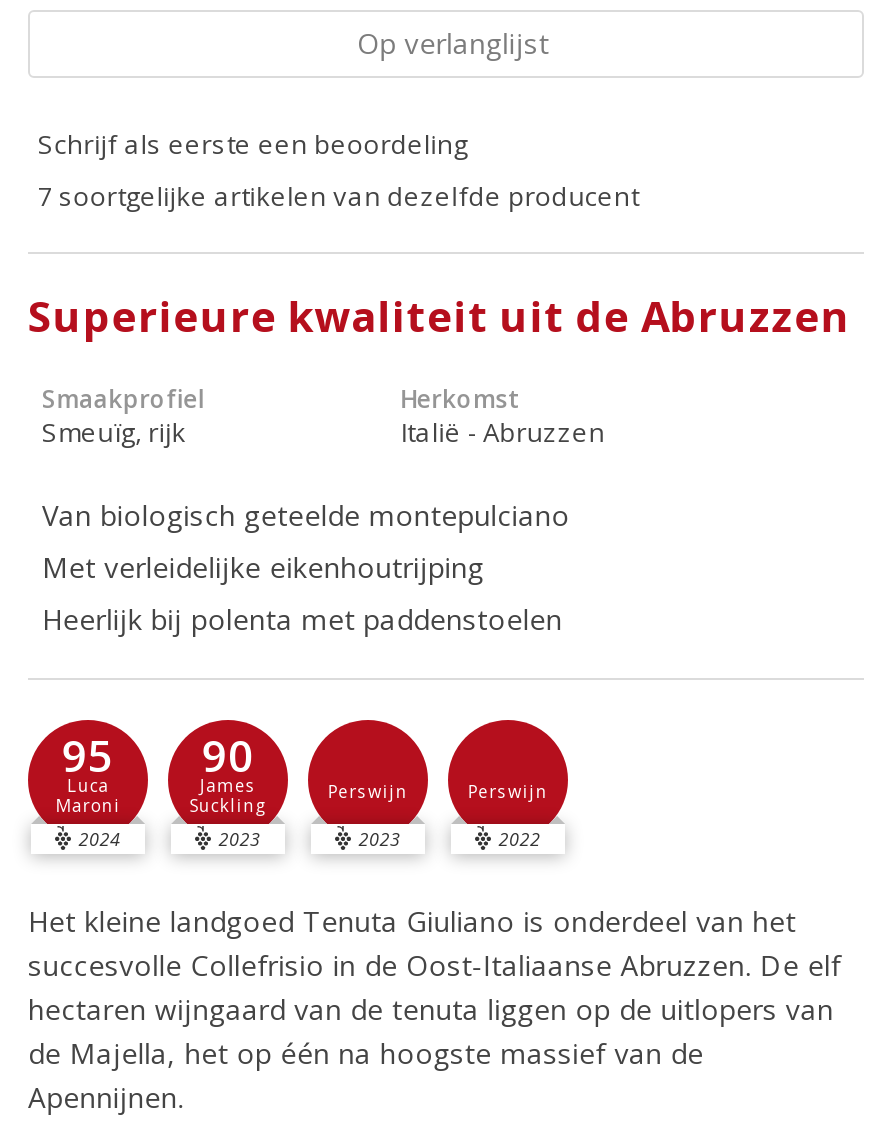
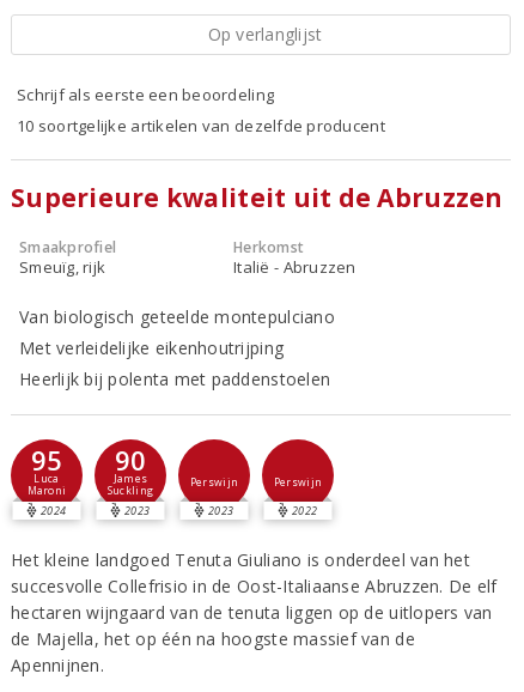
- 7 soortgelijke artikelen van dezelfde producent
+ 10 soortgelijke artikelen van dezelfde producent
